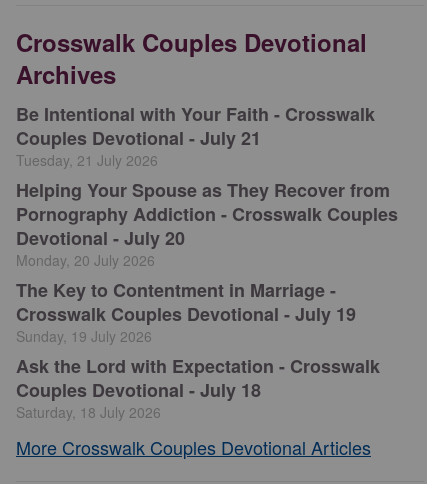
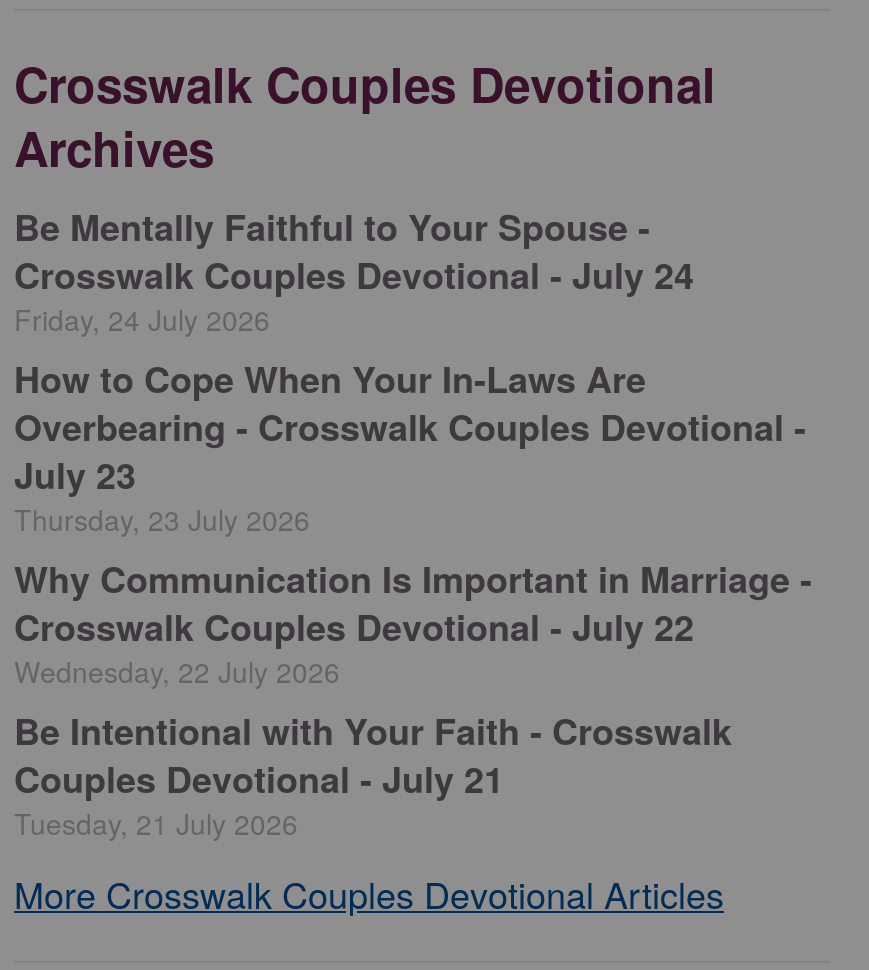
+ Be Mentally Faithful to Your Spouse -
+ Crosswalk Couples Devotional - July 24
+ Friday, 24 July 2026
+ How to Cope When Your In-Laws Are
+ Overbearing - Crosswalk Couples Devotional -
+ July 23
+ Thursday, 23 July 2026
+ Why Communication Is Important in Marriage -
+ Crosswalk Couples Devotional - July 22
+ Wednesday, 22 July 2026

moved down: Be Intentional with Your Faith - Crosswalk | Couples Devotional - July 21 | Tuesday, 21 July 2026

- Helping Your Spouse as They Recover from
- Pornography Addiction - Crosswalk Couples
- Devotional - July 20
- Monday, 20 July 2026
- The Key to Contentment in Marriage -
- Crosswalk Couples Devotional - July 19
- Sunday, 19 July 2026
- Ask the Lord with Expectation - Crosswalk
- Couples Devotional - July 18
- Saturday, 18 July 2026
